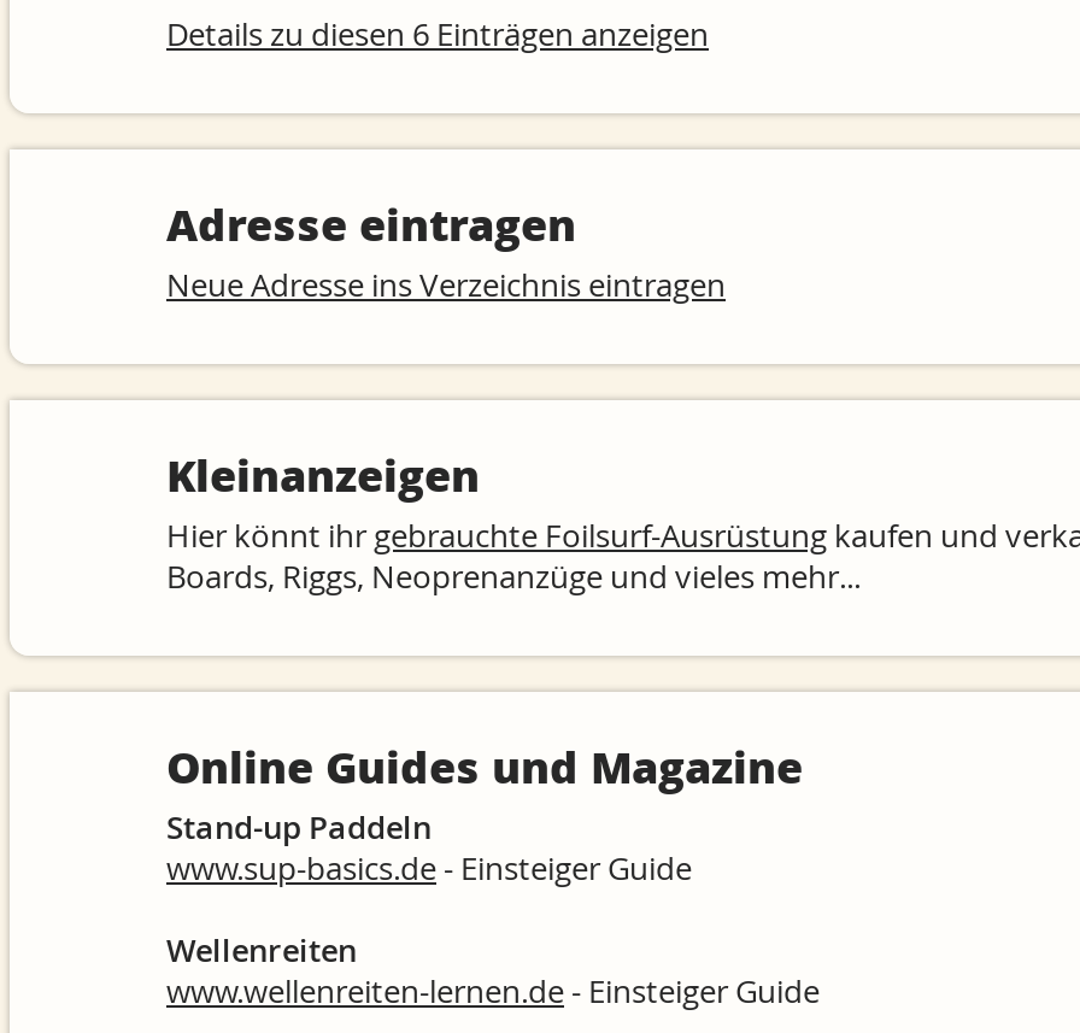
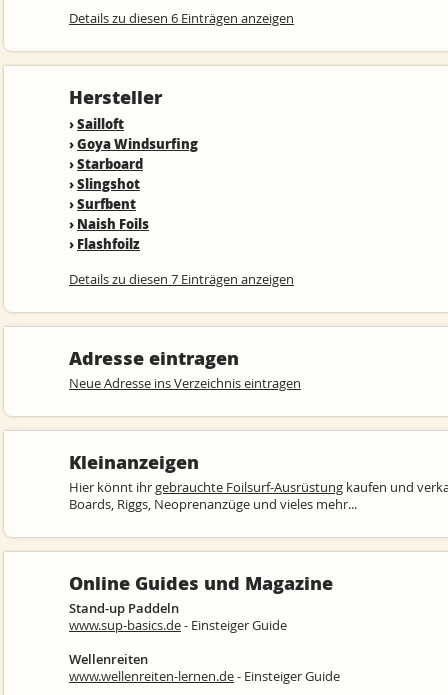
+ Hersteller
+ ›Sailloft
+ › Goya Windsurfing
+ ›Starboard
+ ›Slingshot
+ ›Surfbent
+ › Naish Foils
+ › Flashfoilz
+ Details zu diesen 7 Einträgen anzeigen
